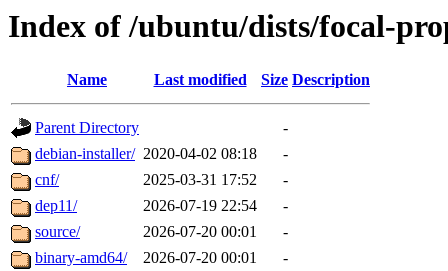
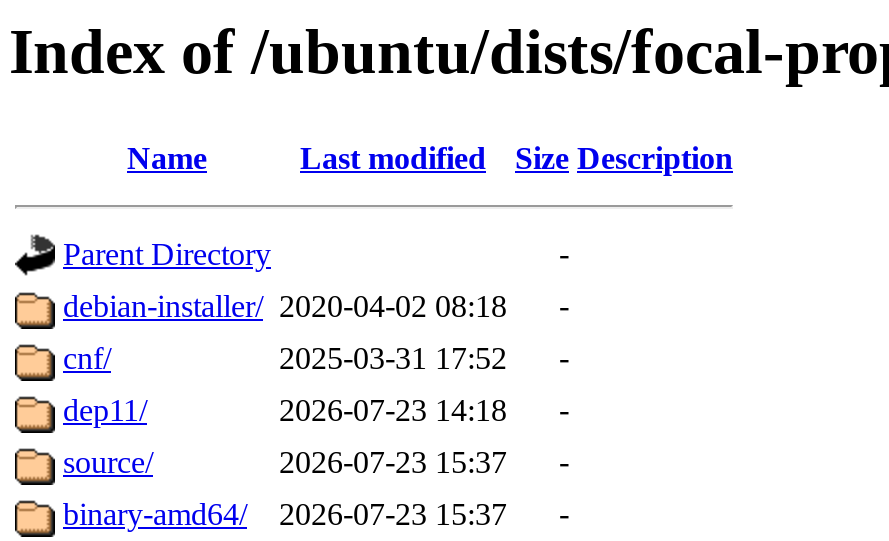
- 2026-07-19 22:54
+ 2026-07-23 14:18

- 2026-07-20 00:01
+ 2026-07-23 15:37

- 2026-07-20 00:01
+ 2026-07-23 15:37
